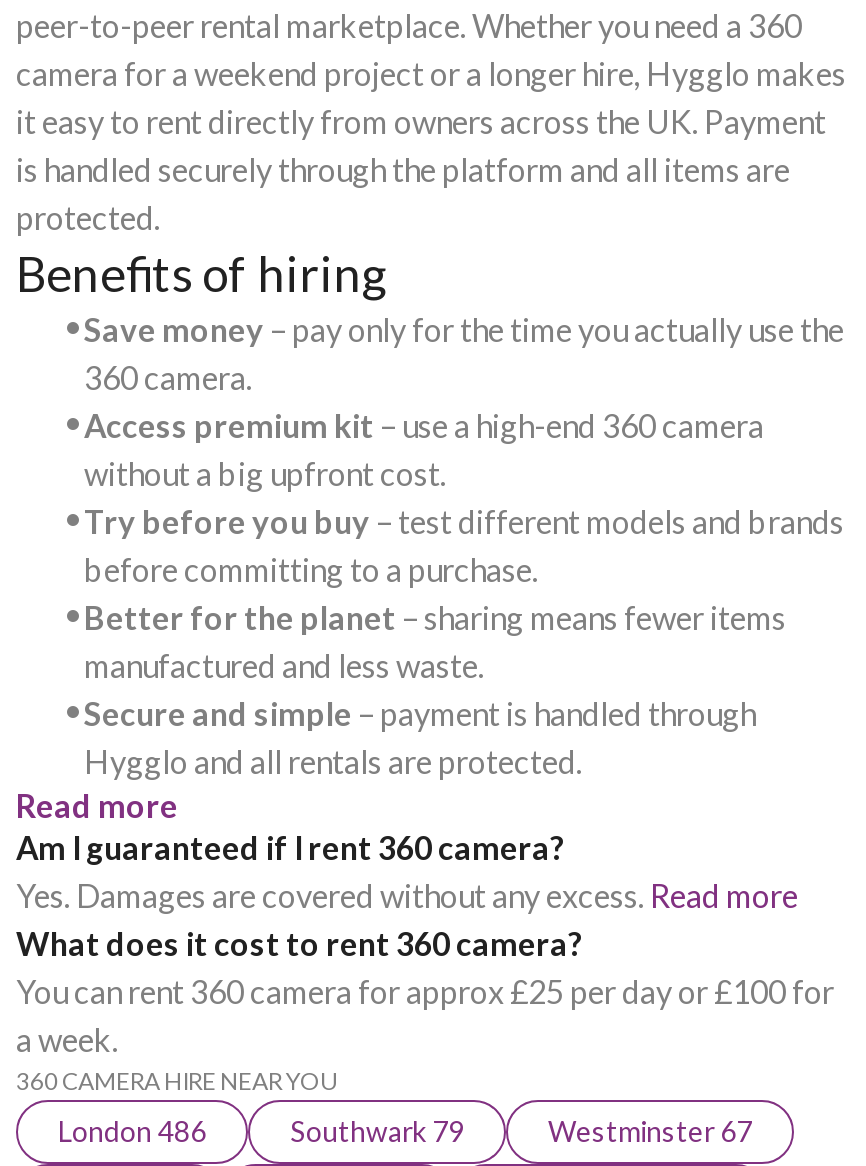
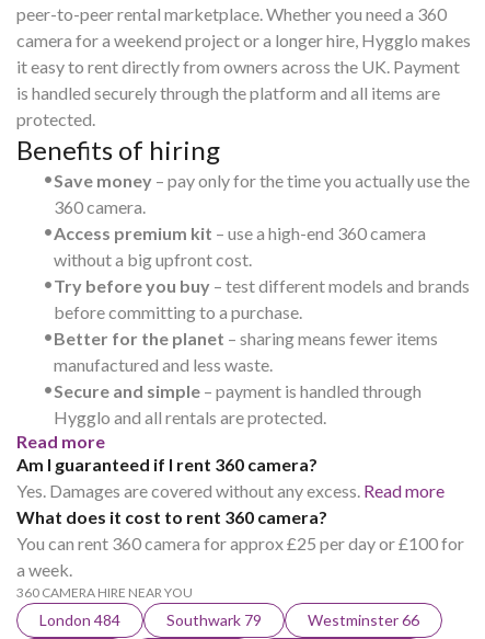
- London 486
+ London 484

- Westminster 67
+ Westminster 66
